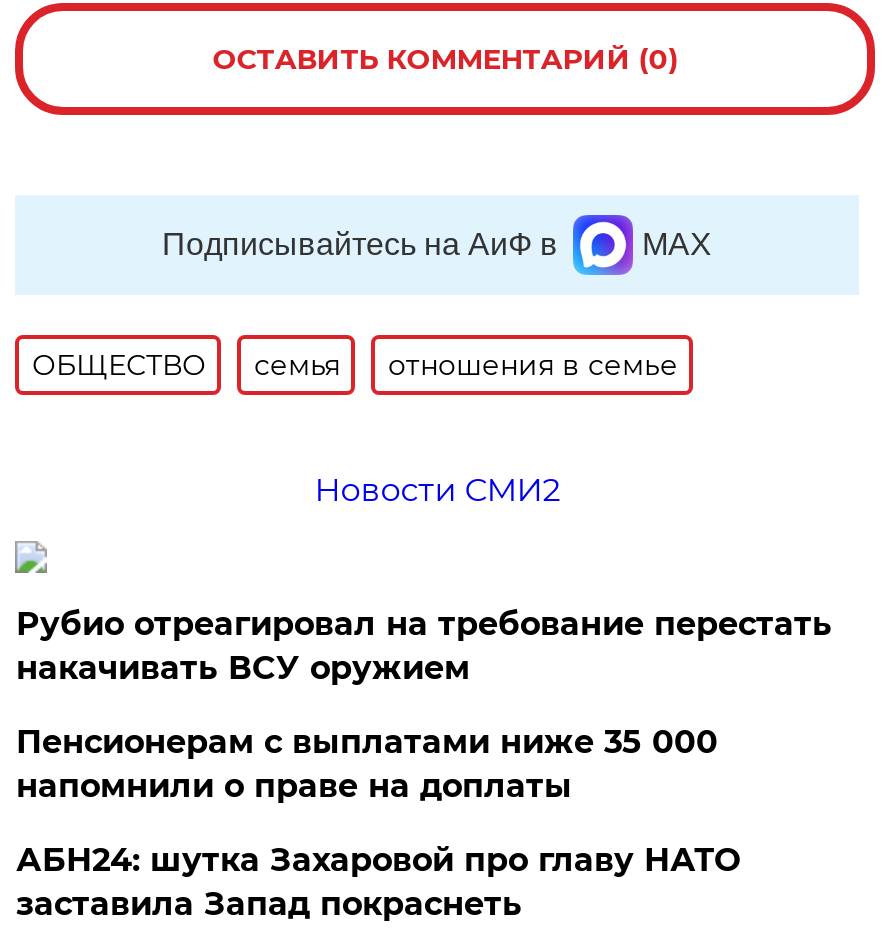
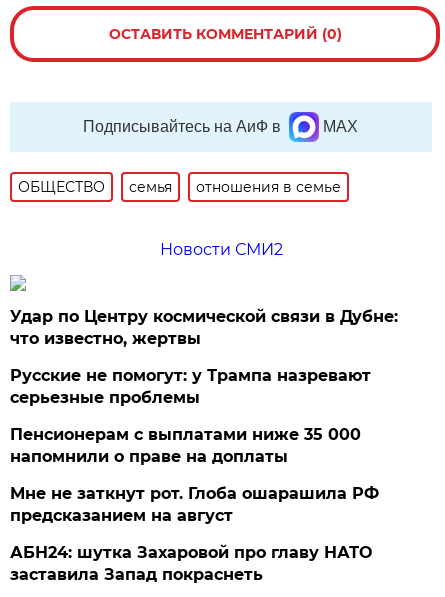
- Рубио отреагировал на требование перестать
- накачивать ВСУ оружием
+ Удар по Центру космической связи в Дубне:
+ что известно, жертвы
+ Русские не помогут: у Трампа назревают
+ серьезные проблемы

+ Мне не заткнут рот. Глоба ошарашила РФ
+ предсказанием на август
